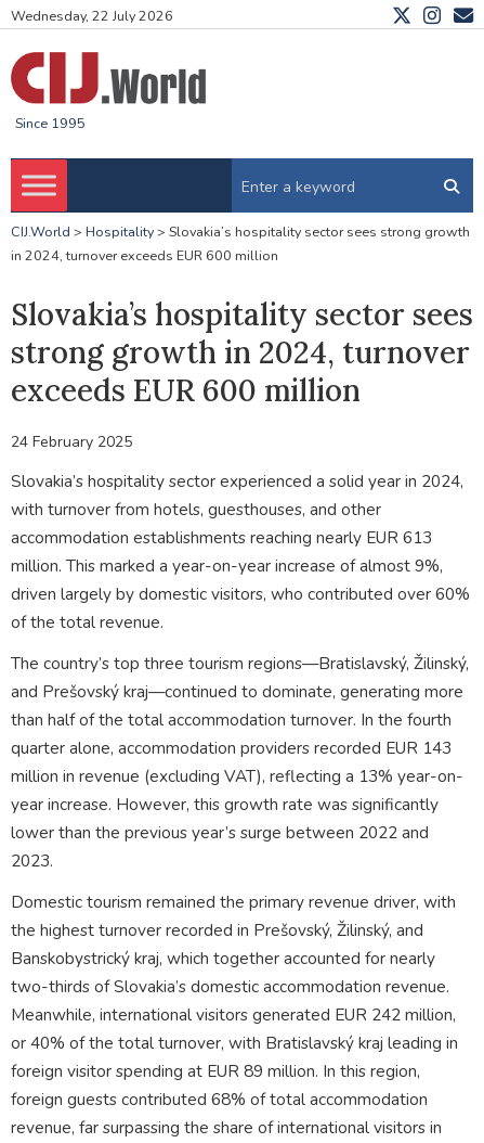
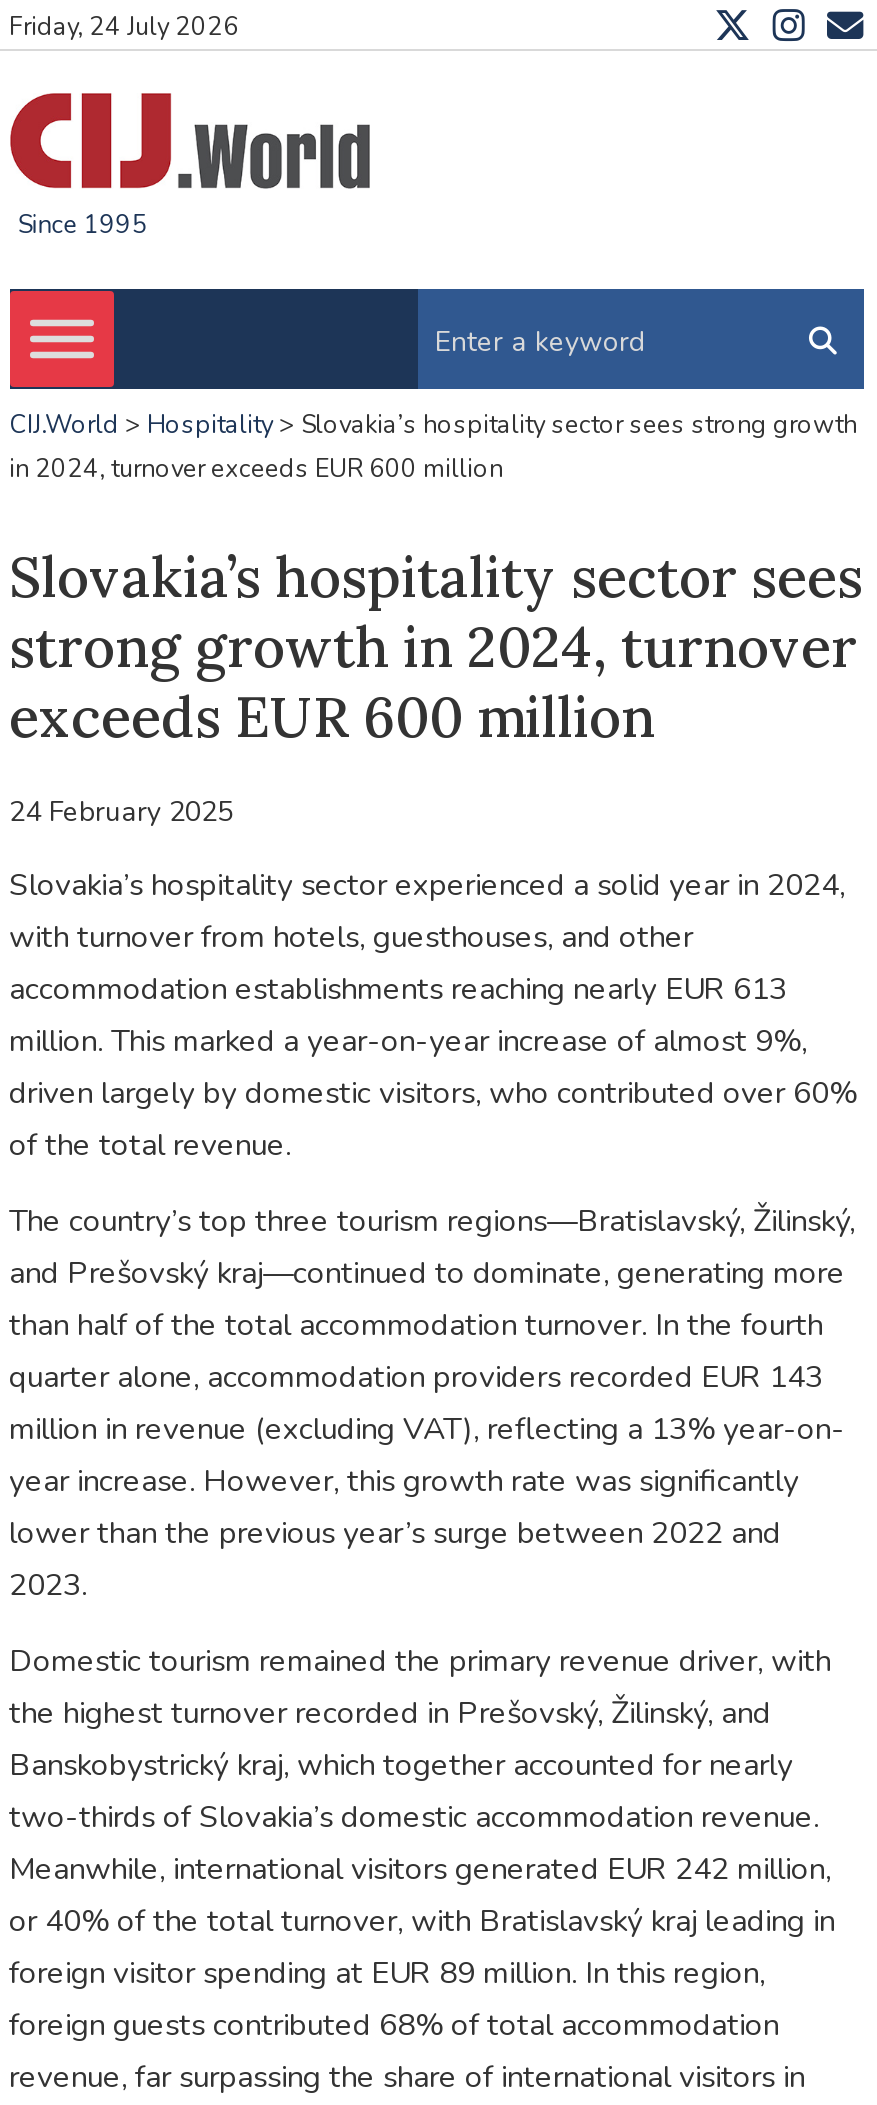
- Wednesday, 22 July 2026
+ Friday, 24 July 2026
